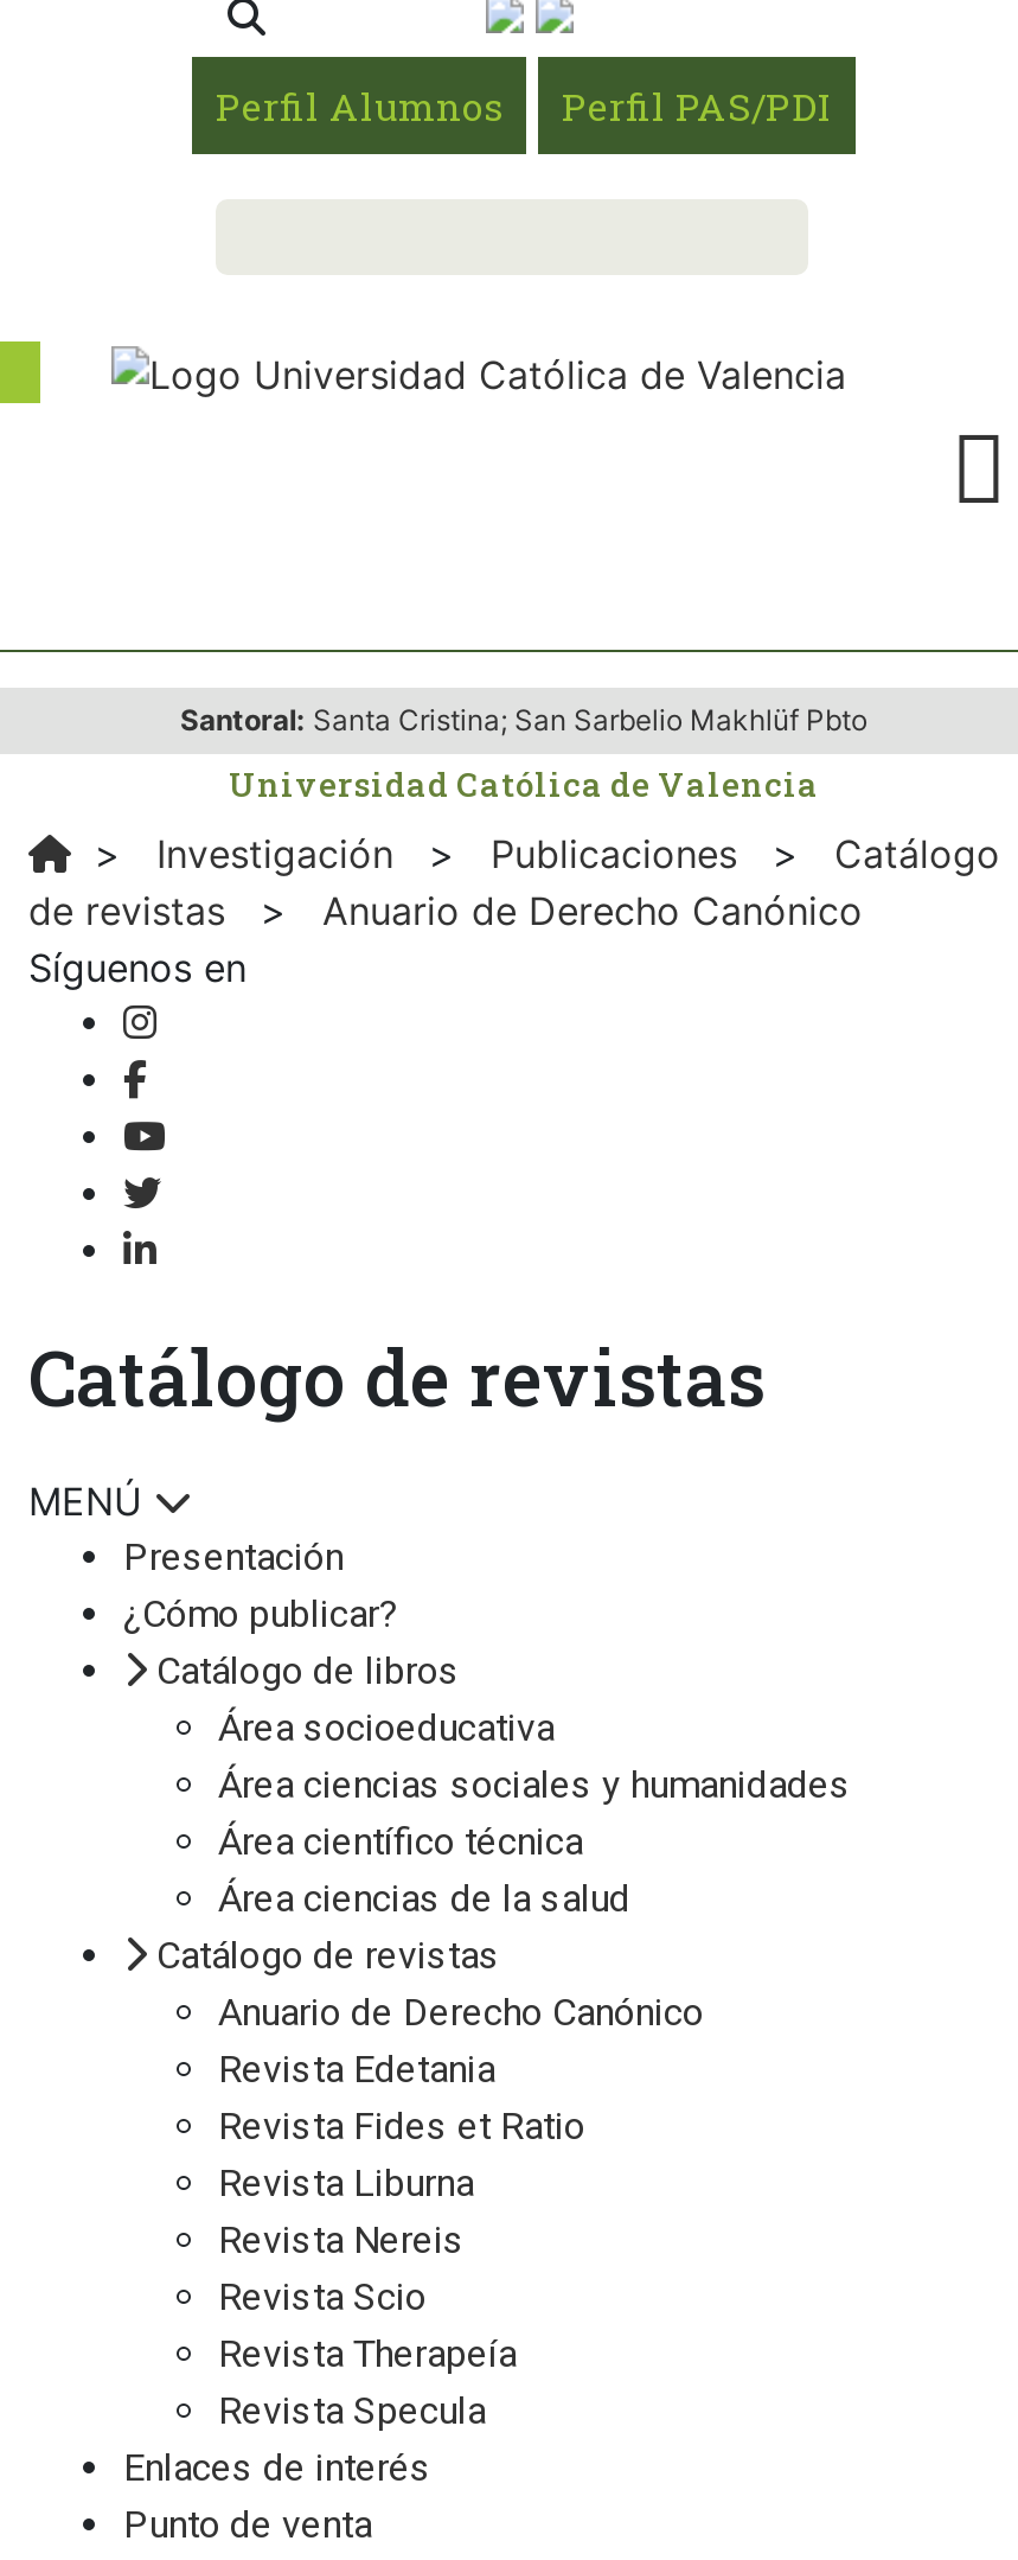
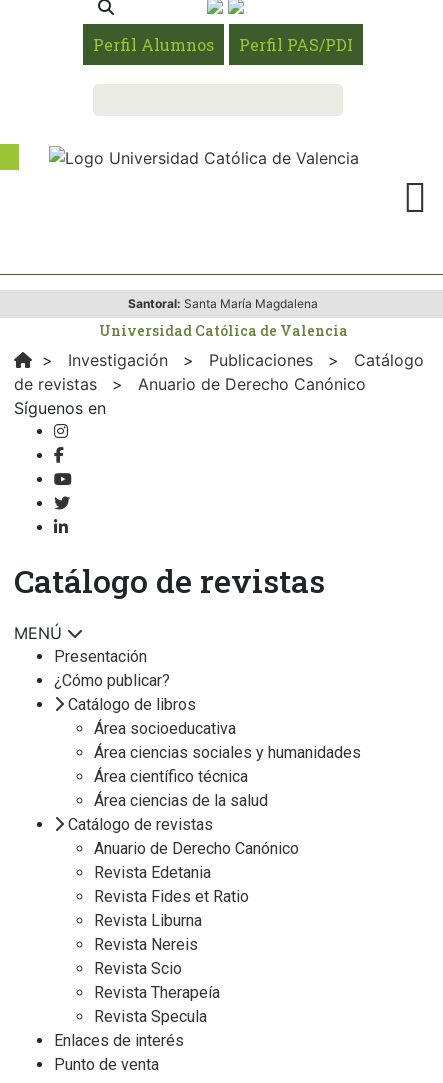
- Santoral: Santa Cristina; San Sarbelio Makhlüf Pbto
+ Santoral: Santa María Magdalena
